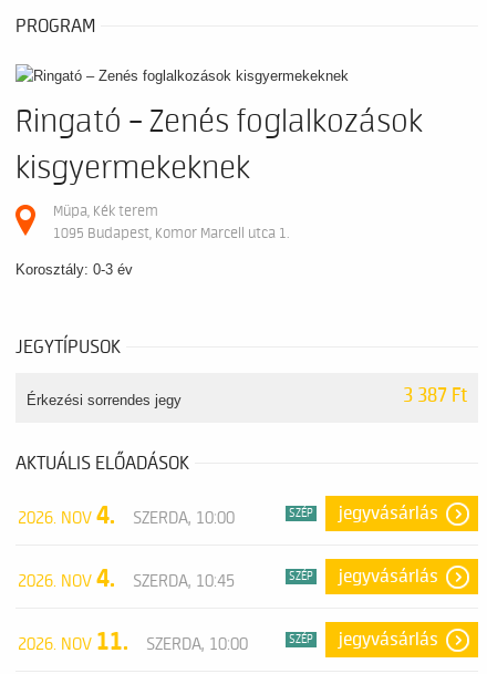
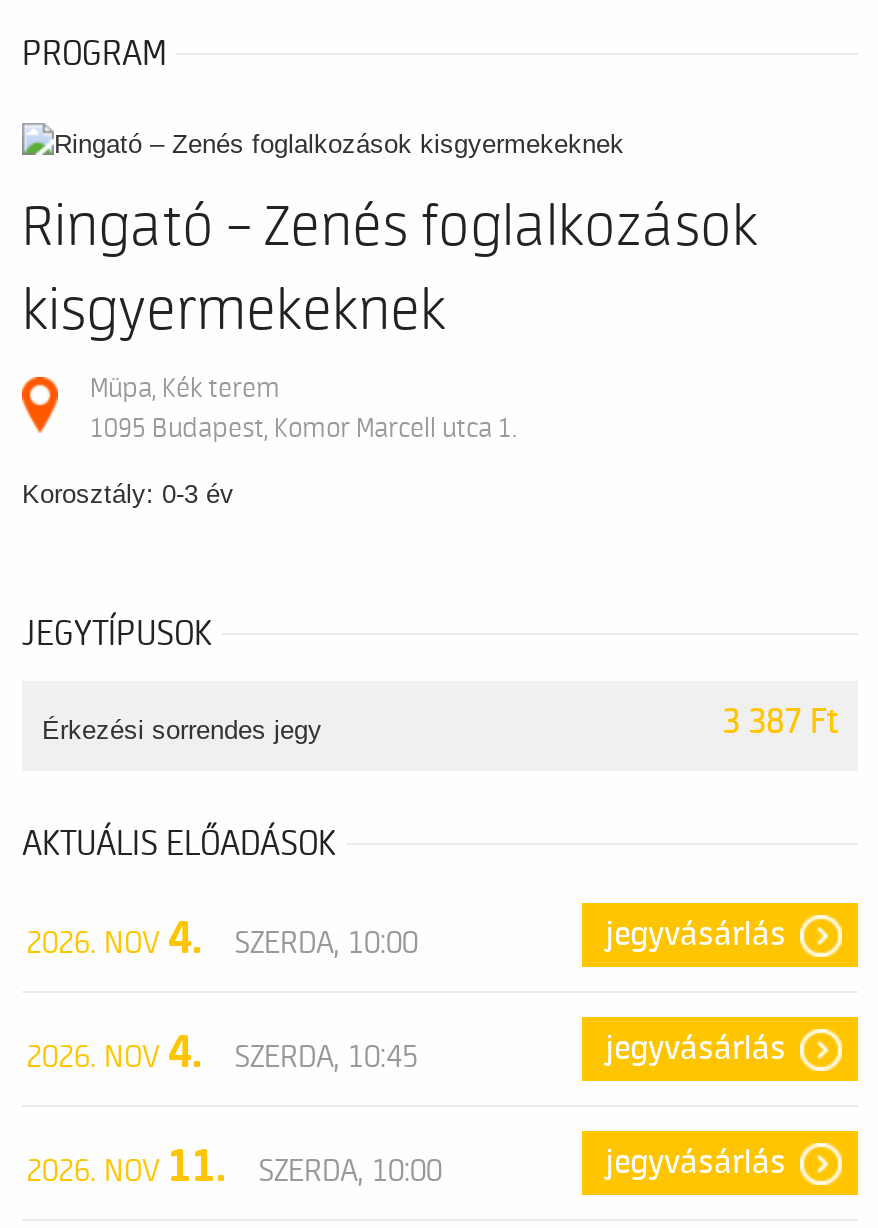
- SZÉP

- SZÉP

- SZÉP
